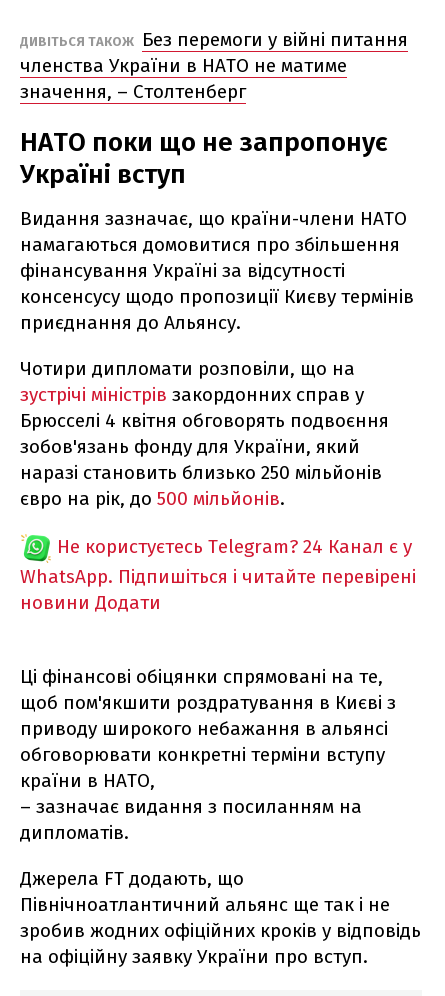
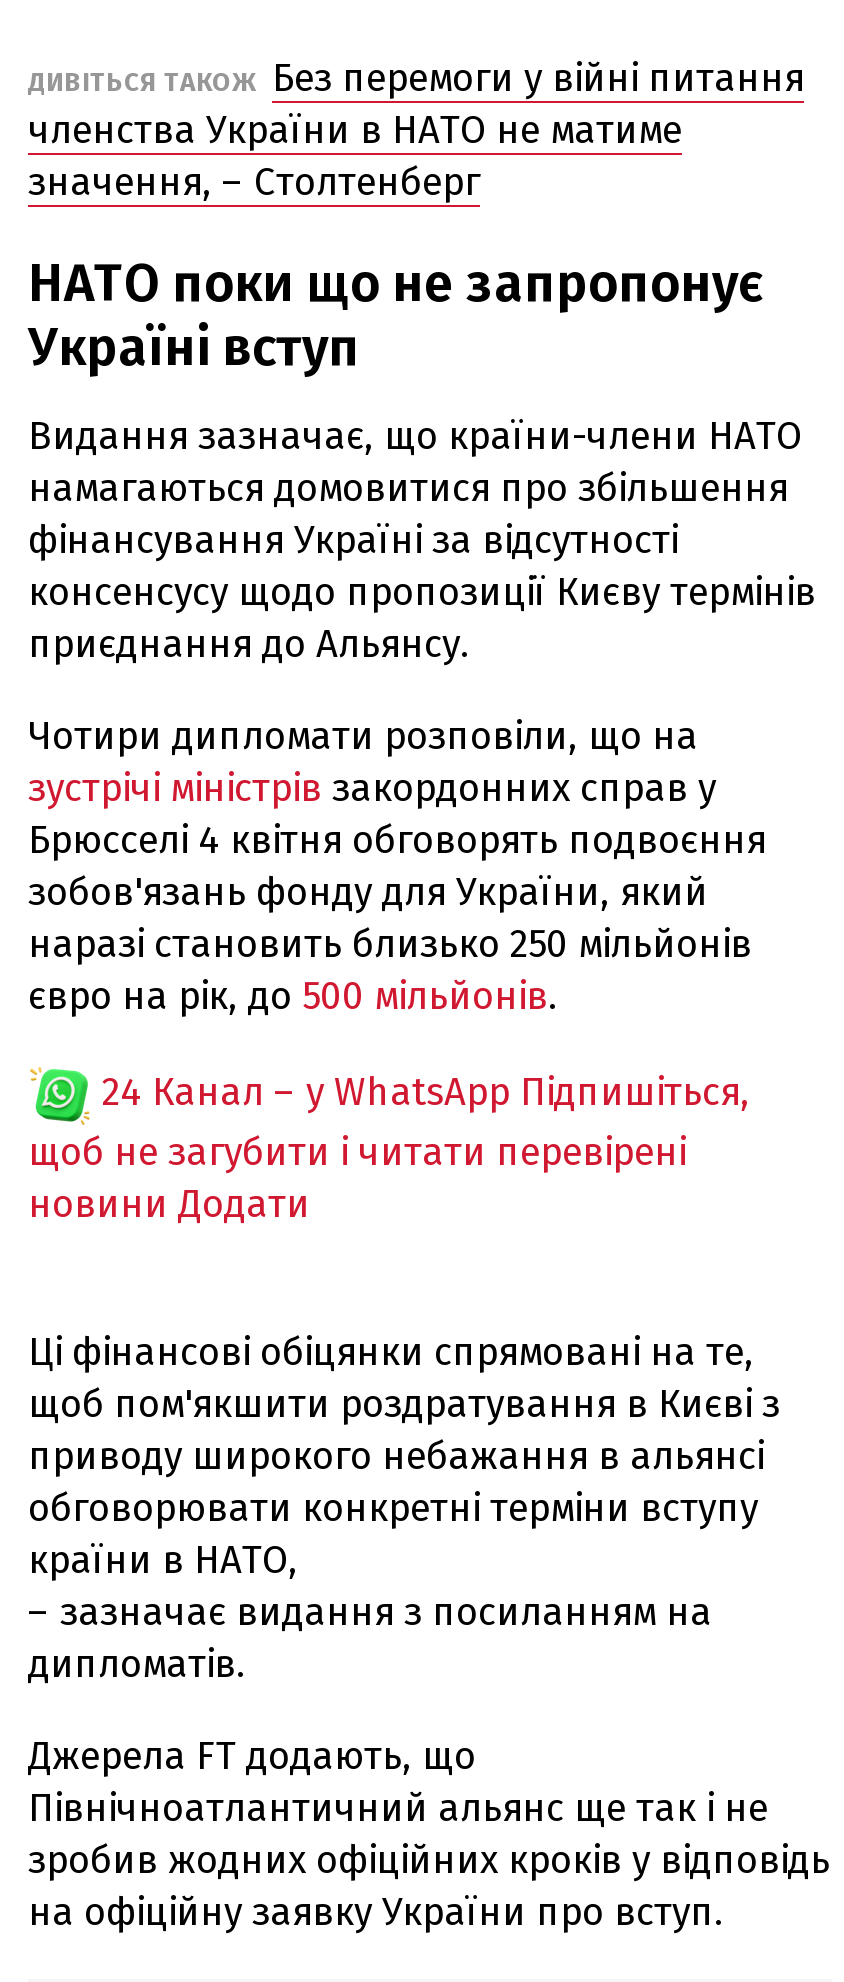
- Не користуєтесь Telegram? 24 Канал є у
- WhatsApp. Підпишіться і читайте перевірені
+ 24 Канал – у WhatsApp Підпишіться,
+ щоб не загубити і читати перевірені
